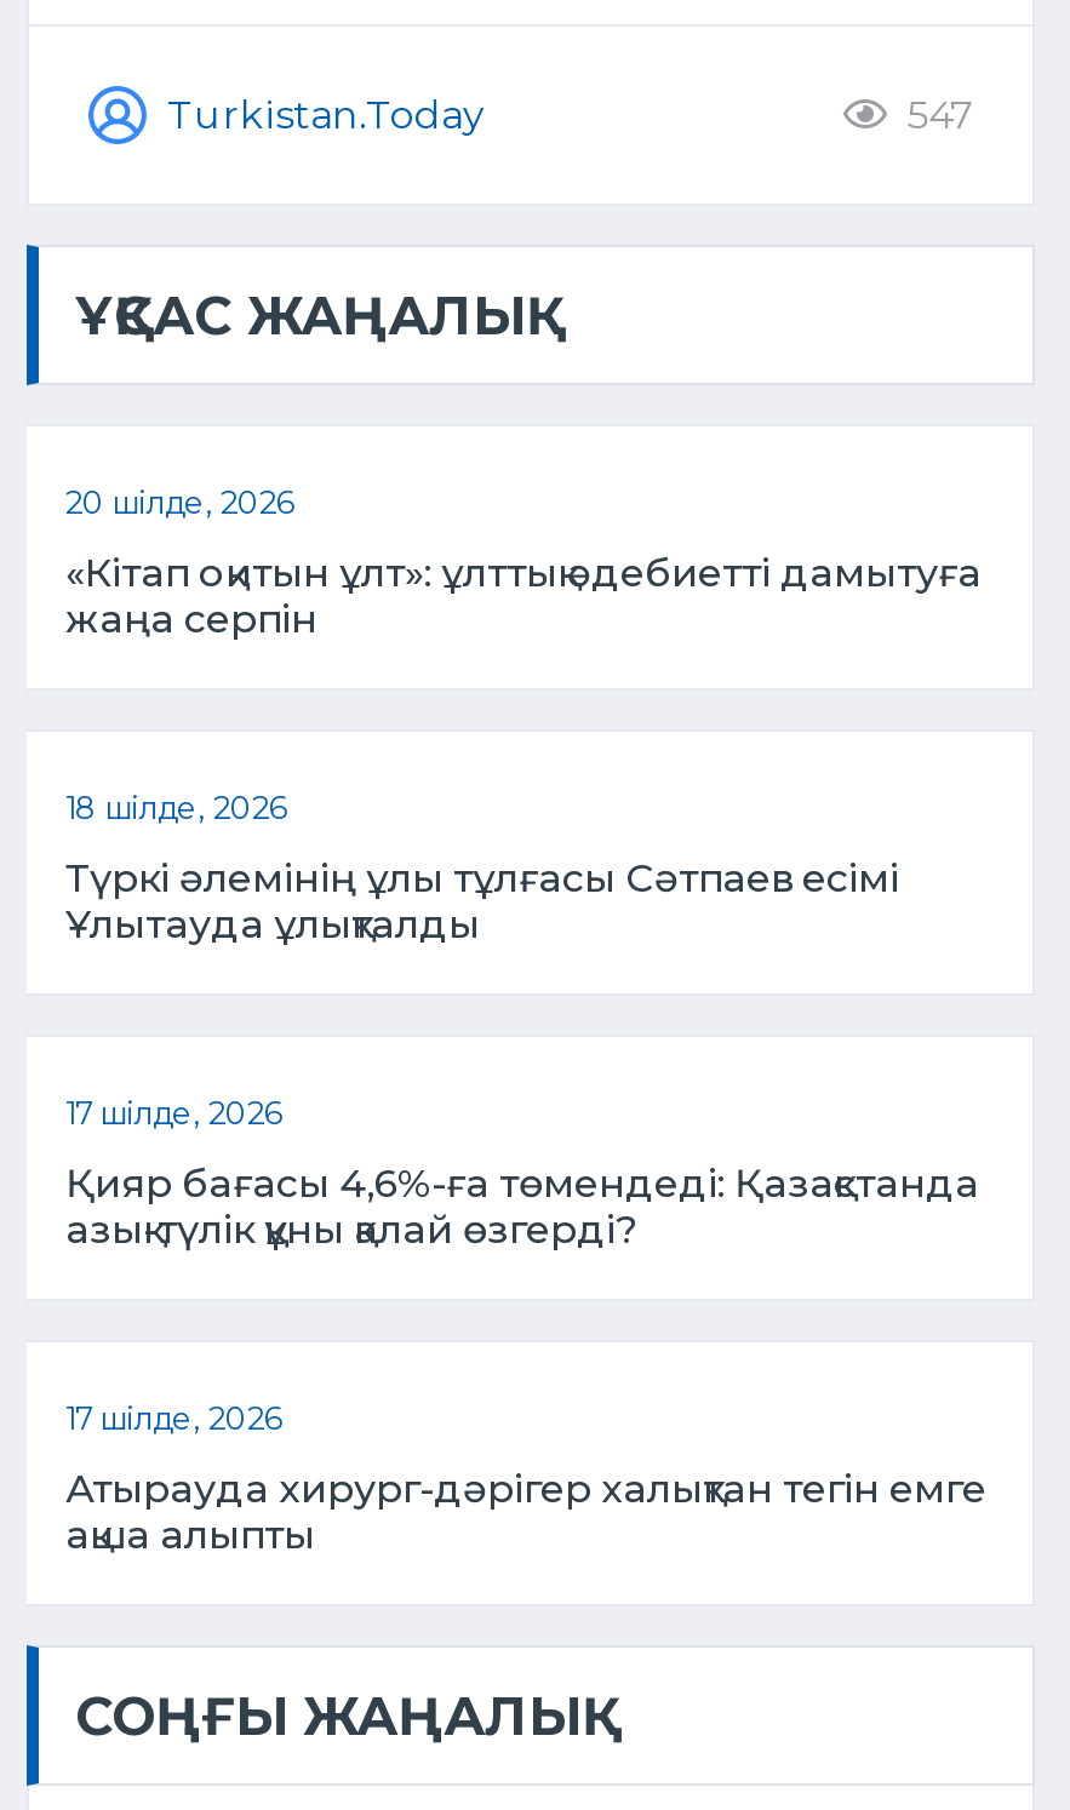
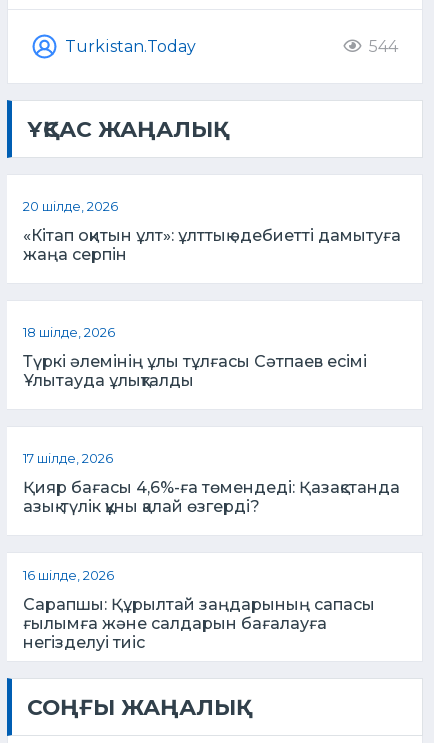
- 547
+ 544

- 17 шілде, 2026
+ 16 шілде, 2026

- Атырауда хирург-дәрігер халықтан тегін емге
- ақша алыпты
+ Сарапшы: Құрылтай заңдарының сапасы
+ ғылымға және салдарын бағалауға
+ негізделуі тиіс
